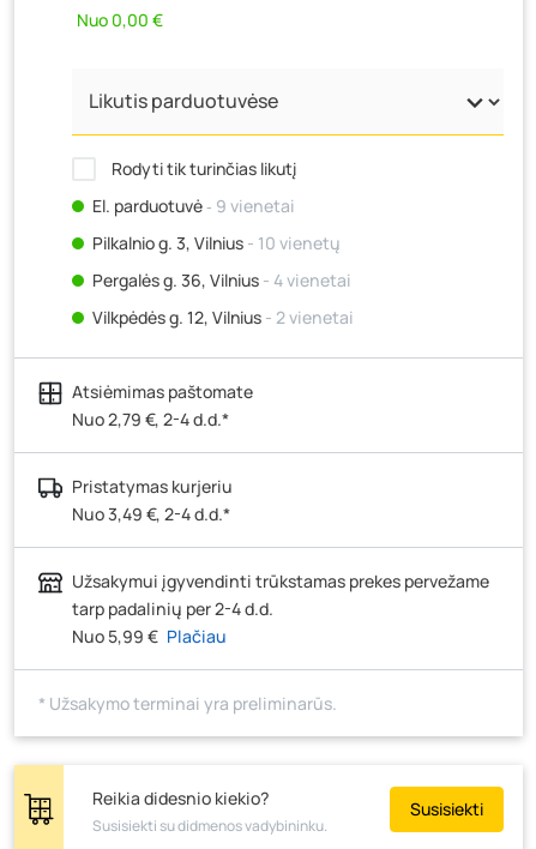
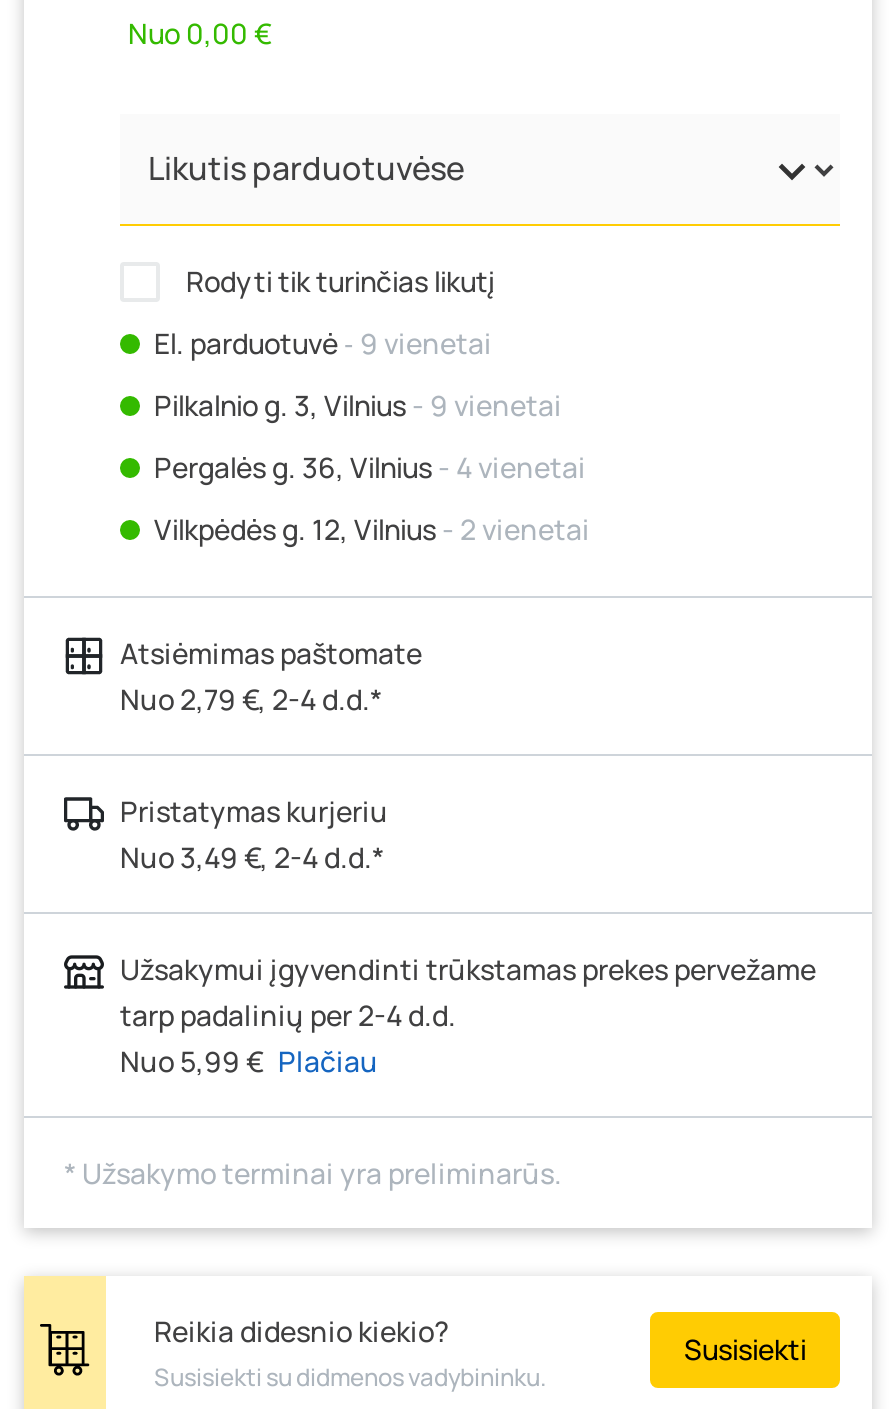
- Pilkalnio g. 3, Vilnius - 10 vienetų
+ Pilkalnio g. 3, Vilnius - 9 vienetai
